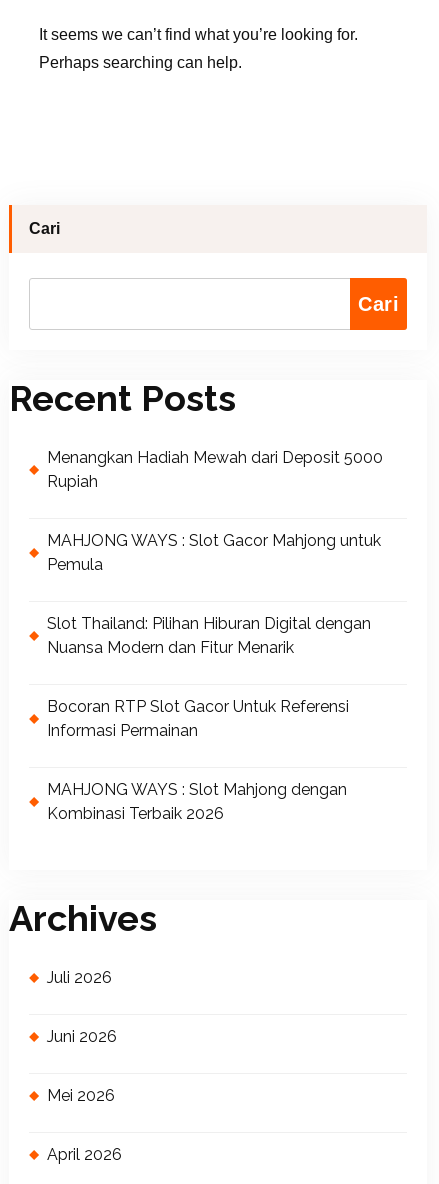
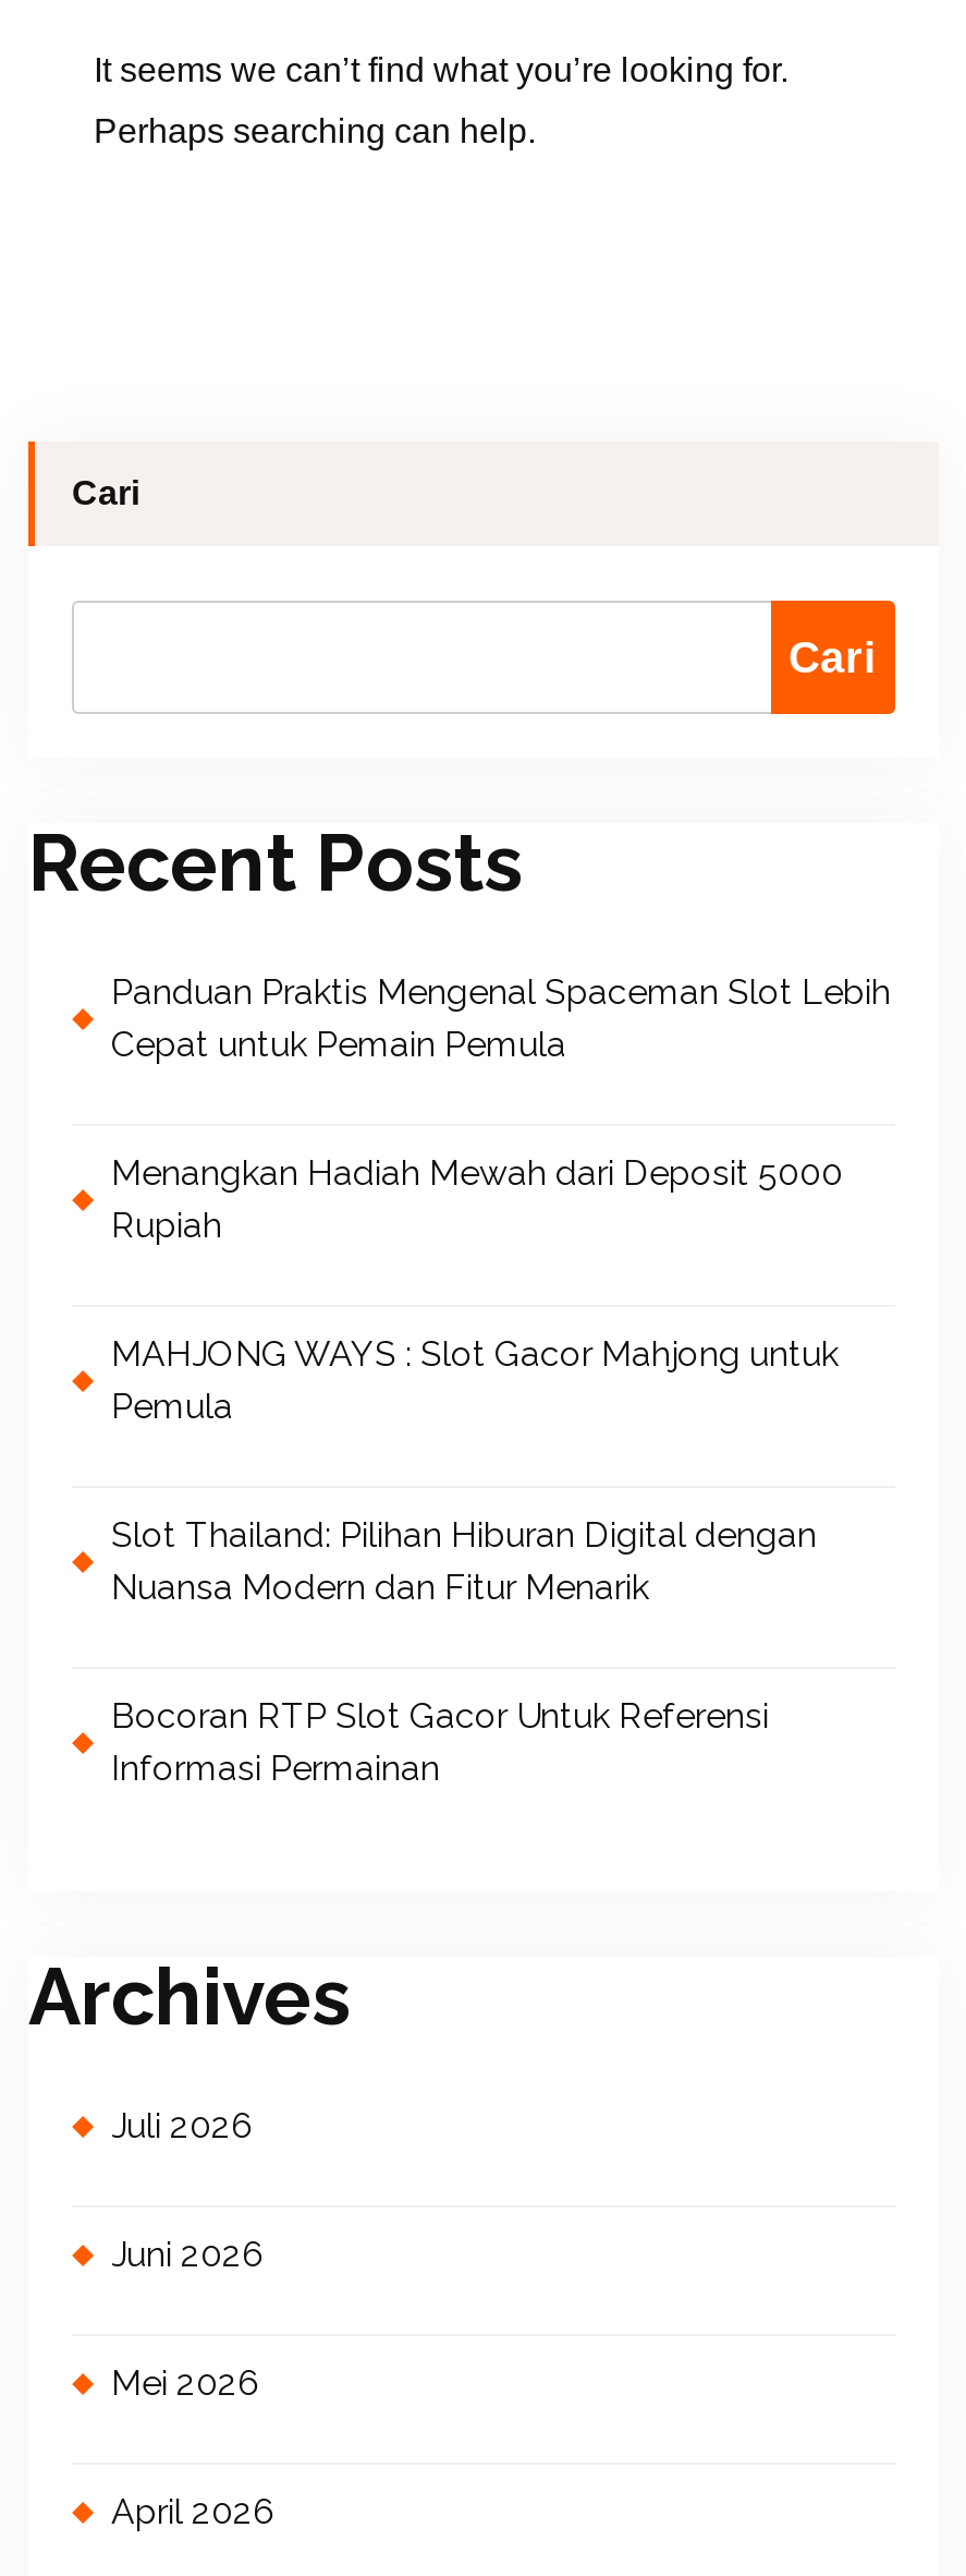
+ Panduan Praktis Mengenal Spaceman Slot Lebih
+ Cepat untuk Pemain Pemula

moved down: Menangkan Hadiah Mewah dari Deposit 5000 | Rupiah | MAHJONG WAYS : Slot Gacor Mahjong untuk | Pemula | Slot Thailand: Pilihan Hiburan Digital dengan | Nuansa Modern dan Fitur Menarik | Bocoran RTP Slot Gacor Untuk Referensi | Informasi Permainan

- MAHJONG WAYS : Slot Mahjong dengan
- Kombinasi Terbaik 2026
